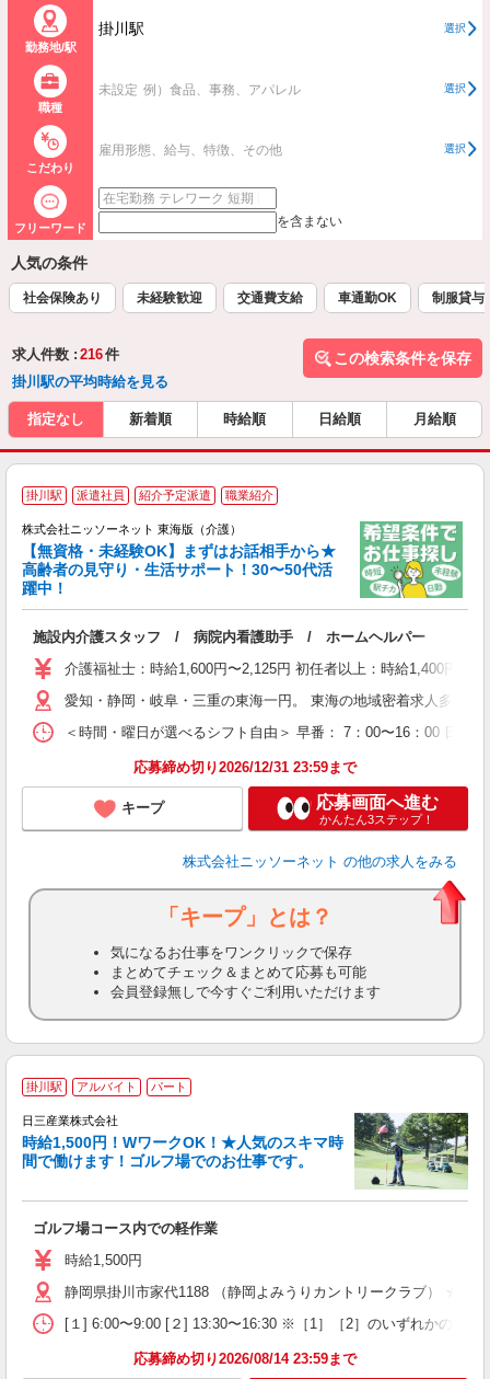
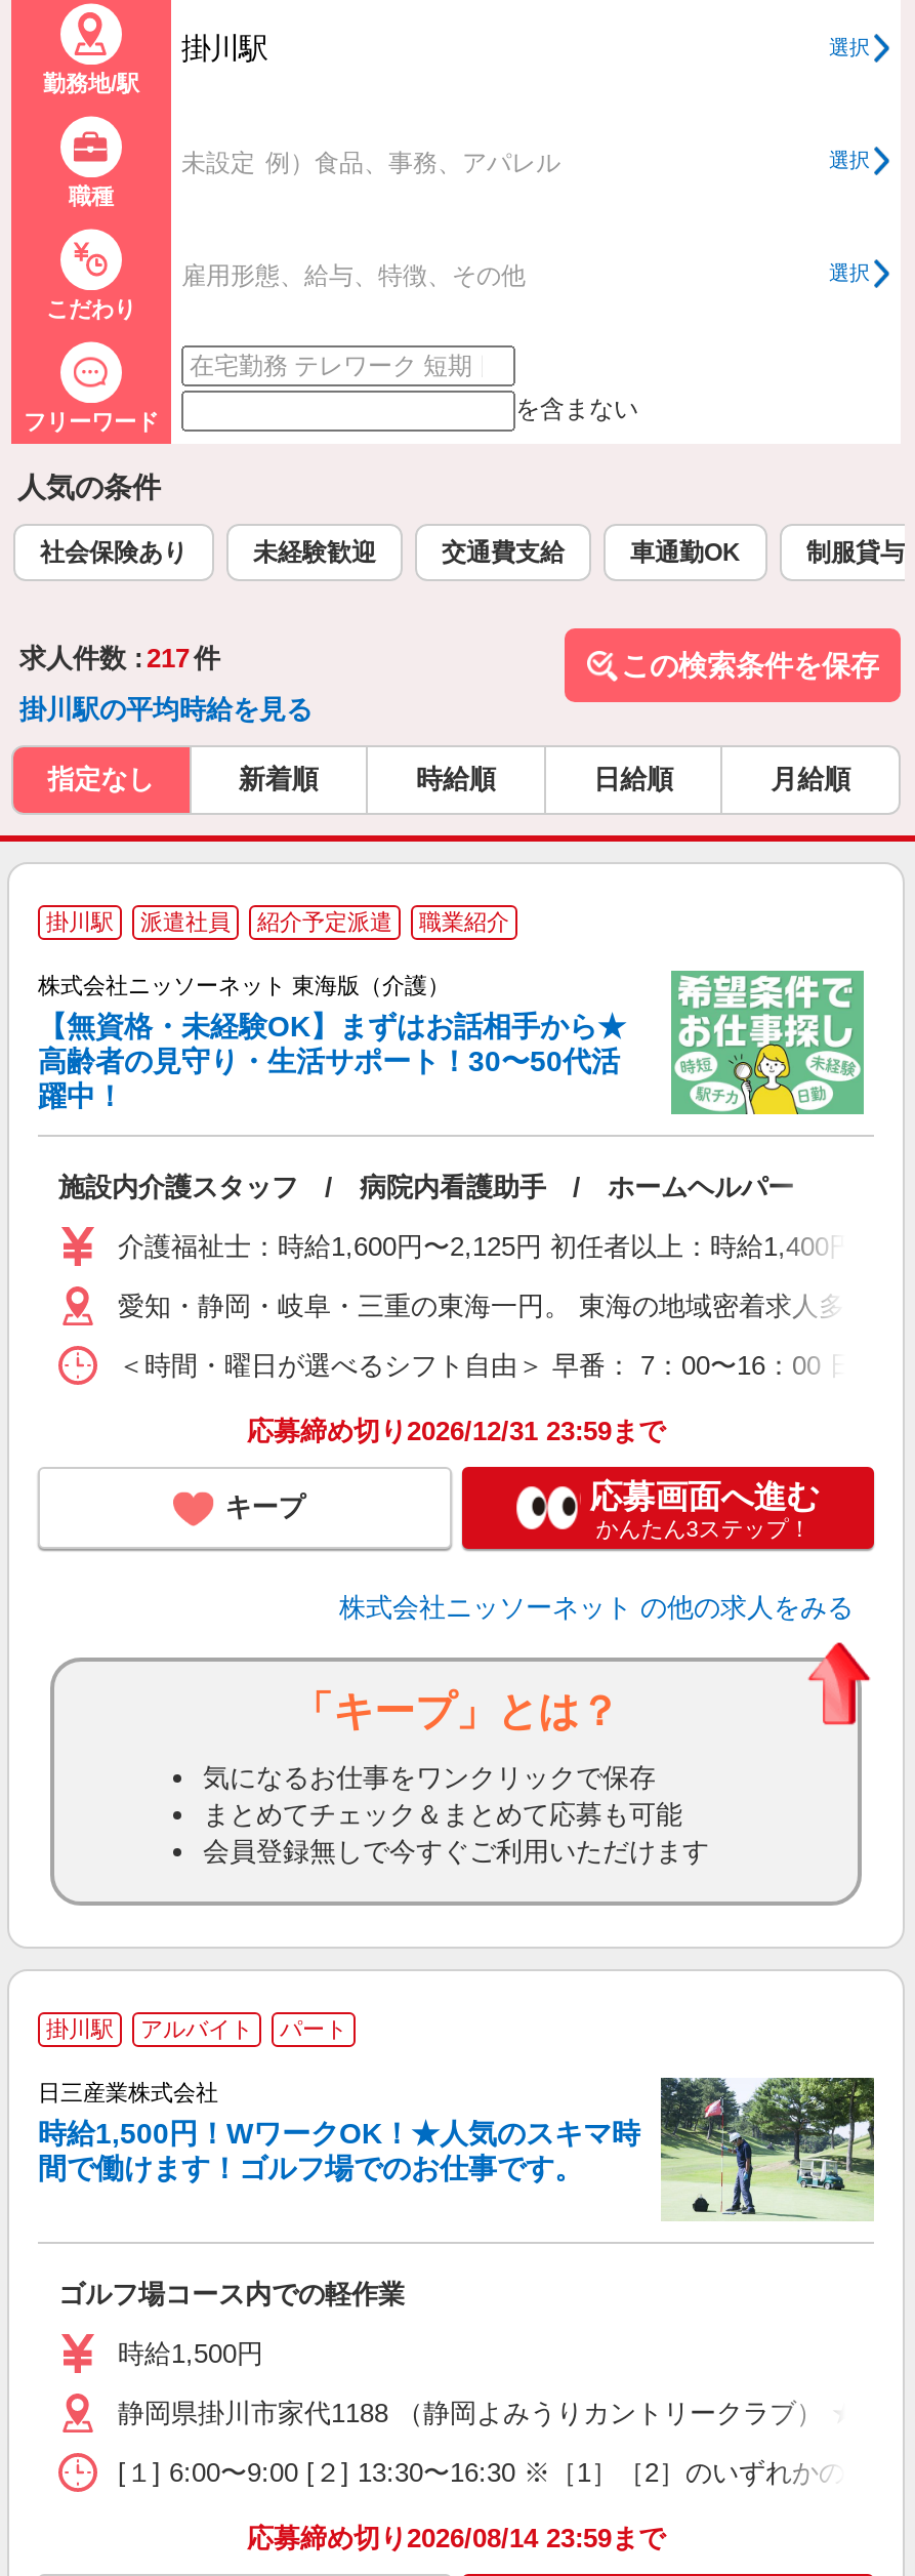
- 求人件数 : 216 件
+ 求人件数 : 217 件
